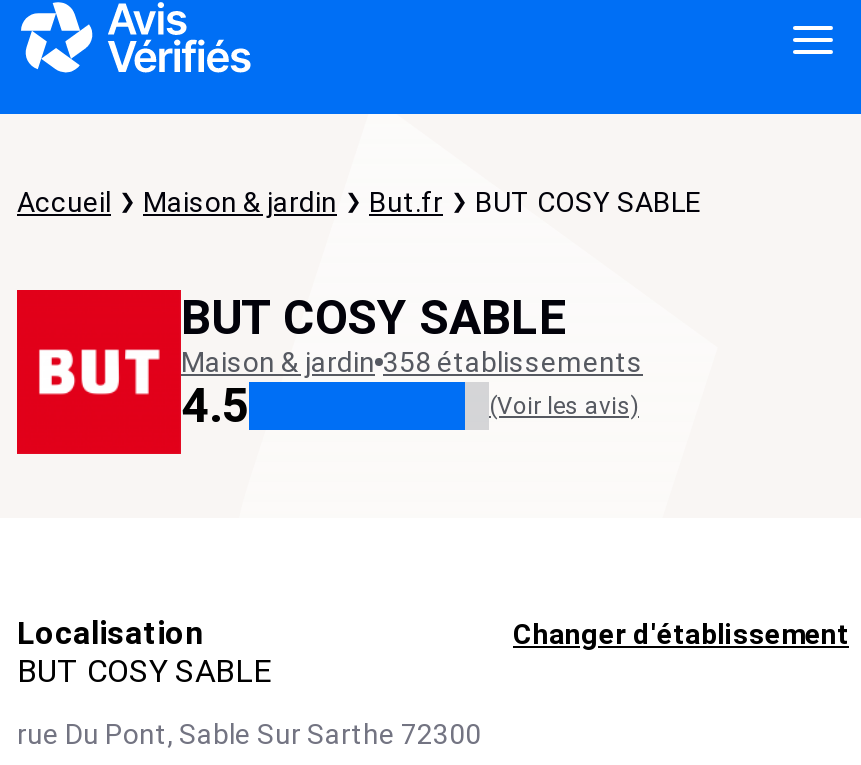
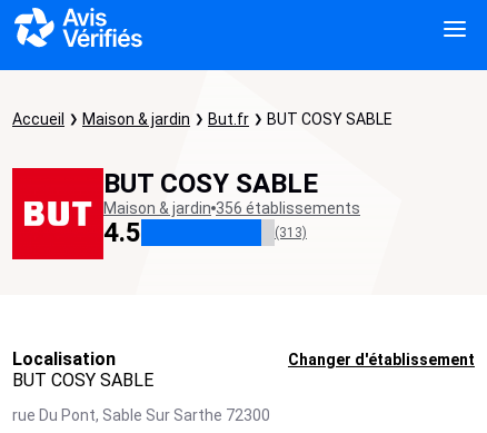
- Maison & jardin 358 établissements
+ Maison & jardin 356 établissements

- (Voir les avis)
+ (313)
